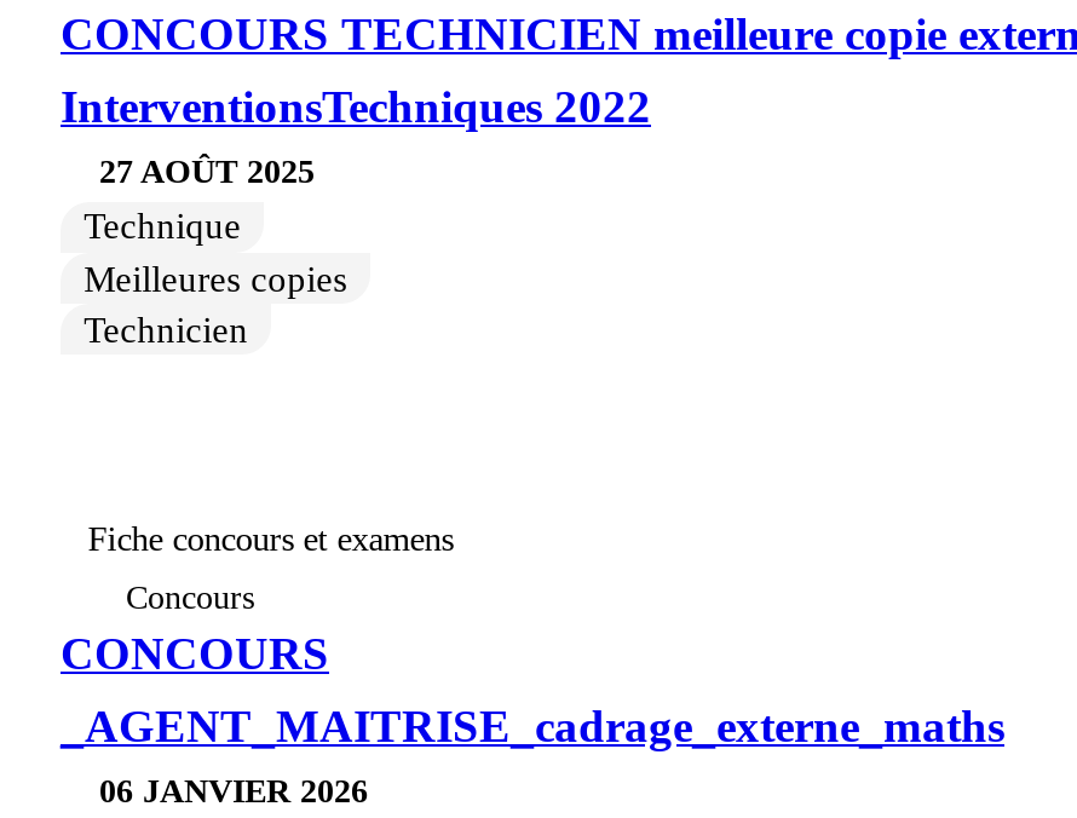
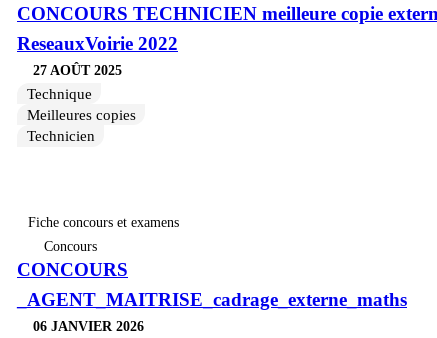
- InterventionsTechniques 2022
+ ReseauxVoirie 2022
